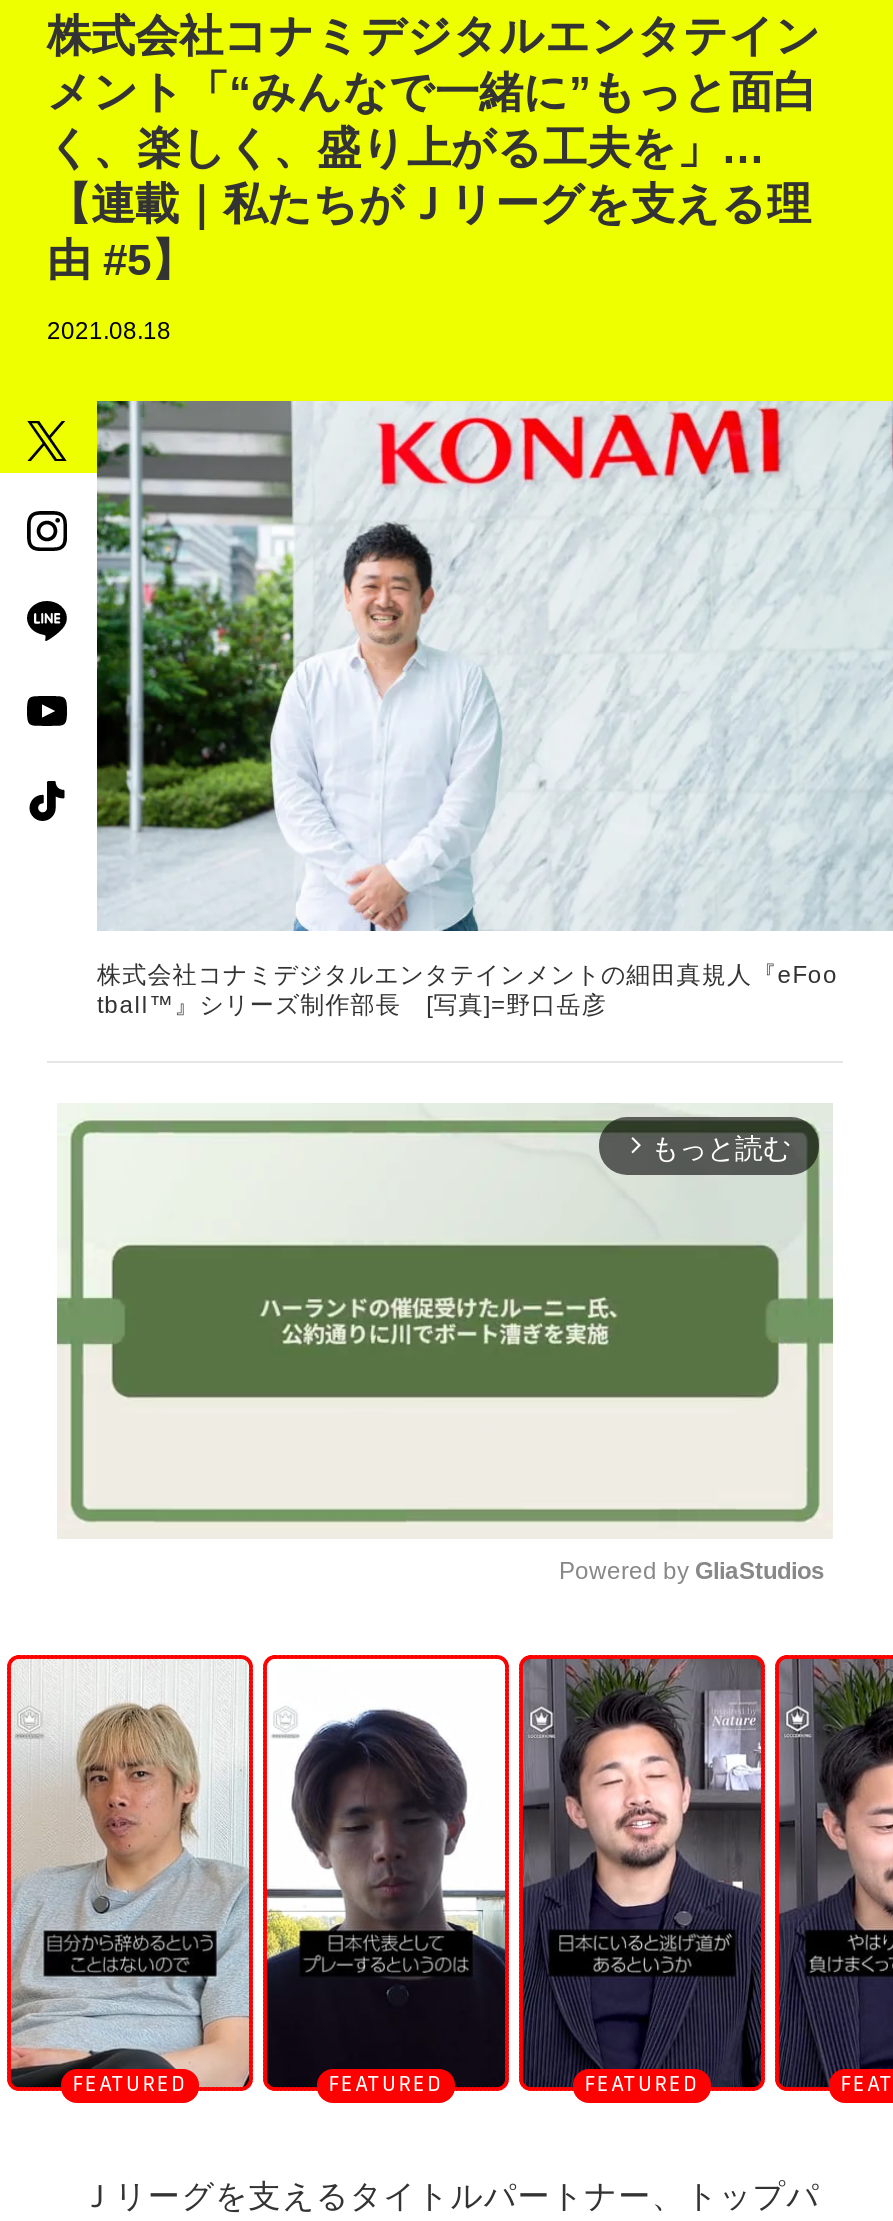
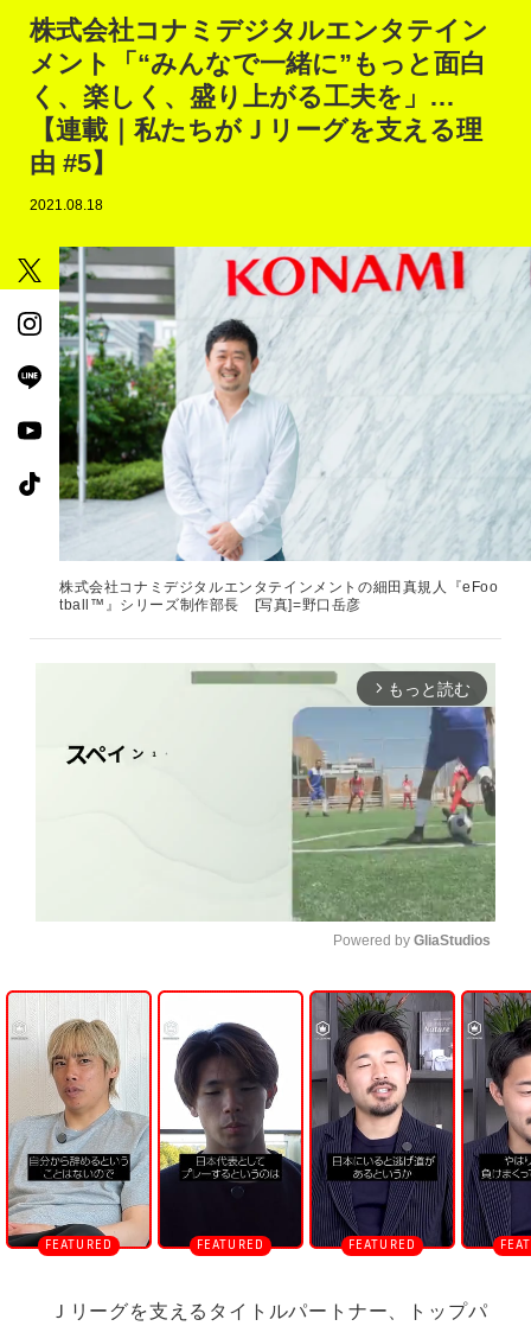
- [image]
+ [image]
